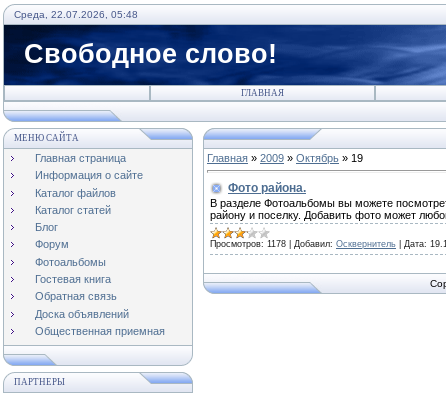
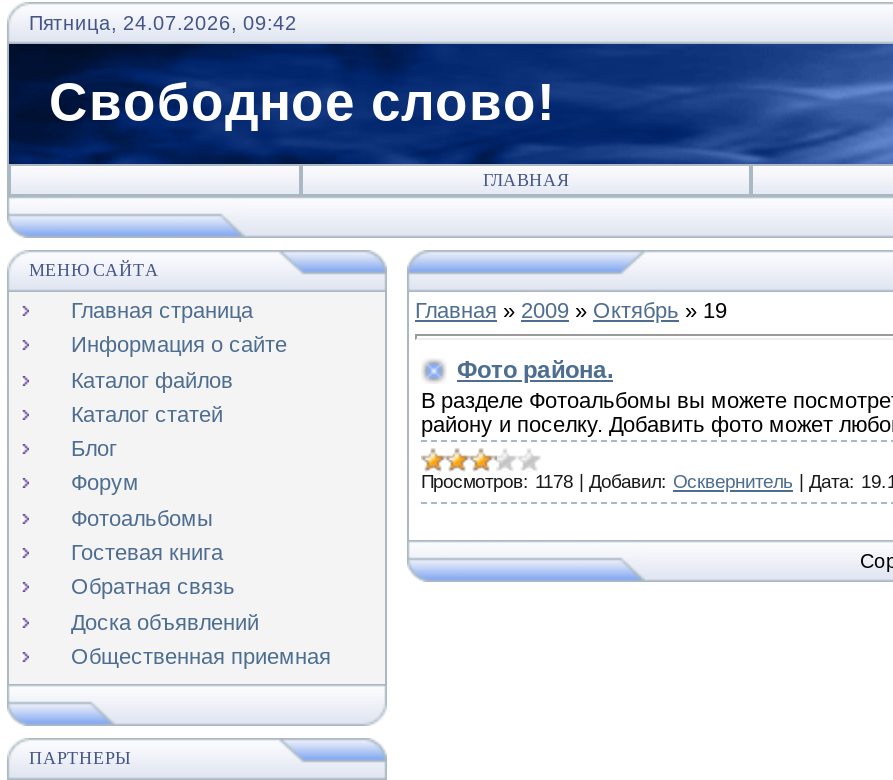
- Среда, 22.07.2026, 05:48
+ Пятница, 24.07.2026, 09:42
